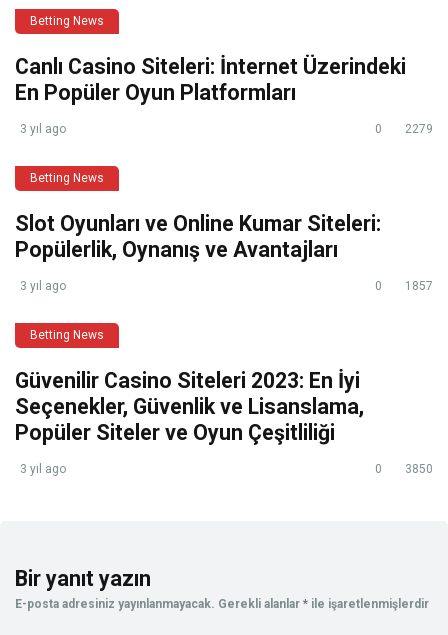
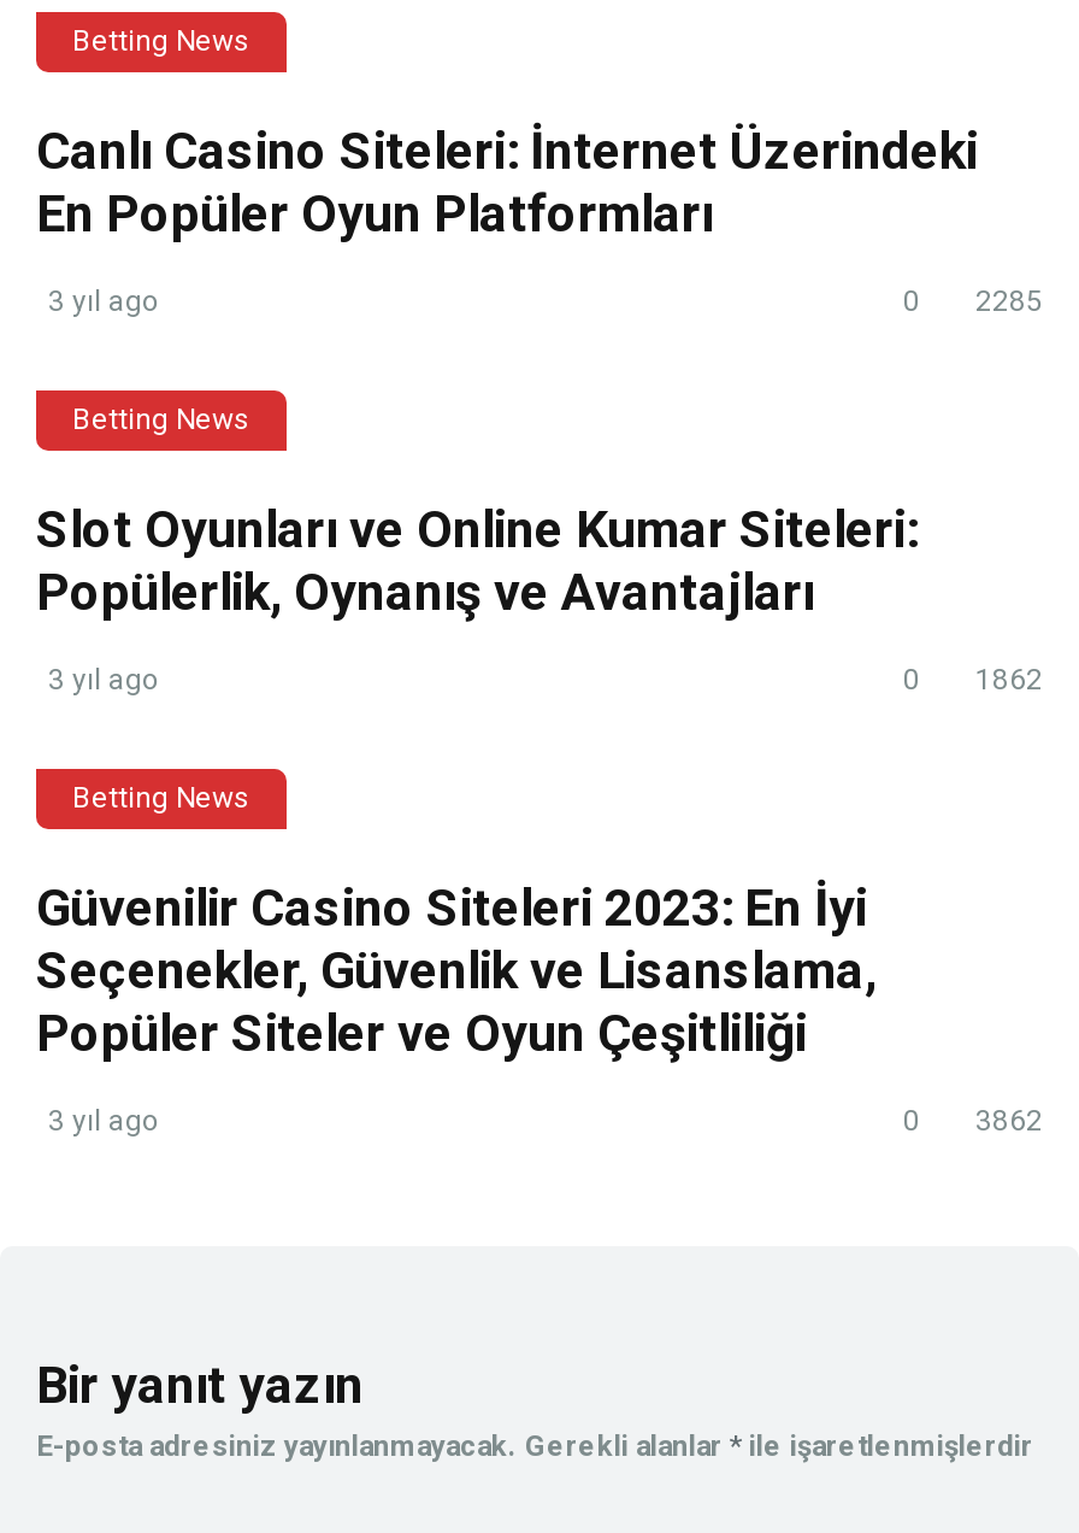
- 0 2279
+ 0 2285

- 0 1857
+ 0 1862

- 0 3850
+ 0 3862
